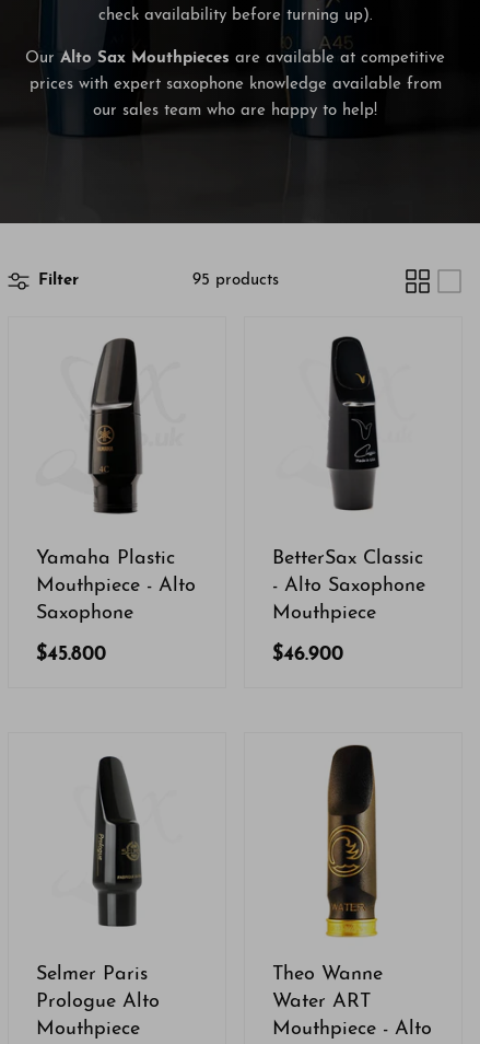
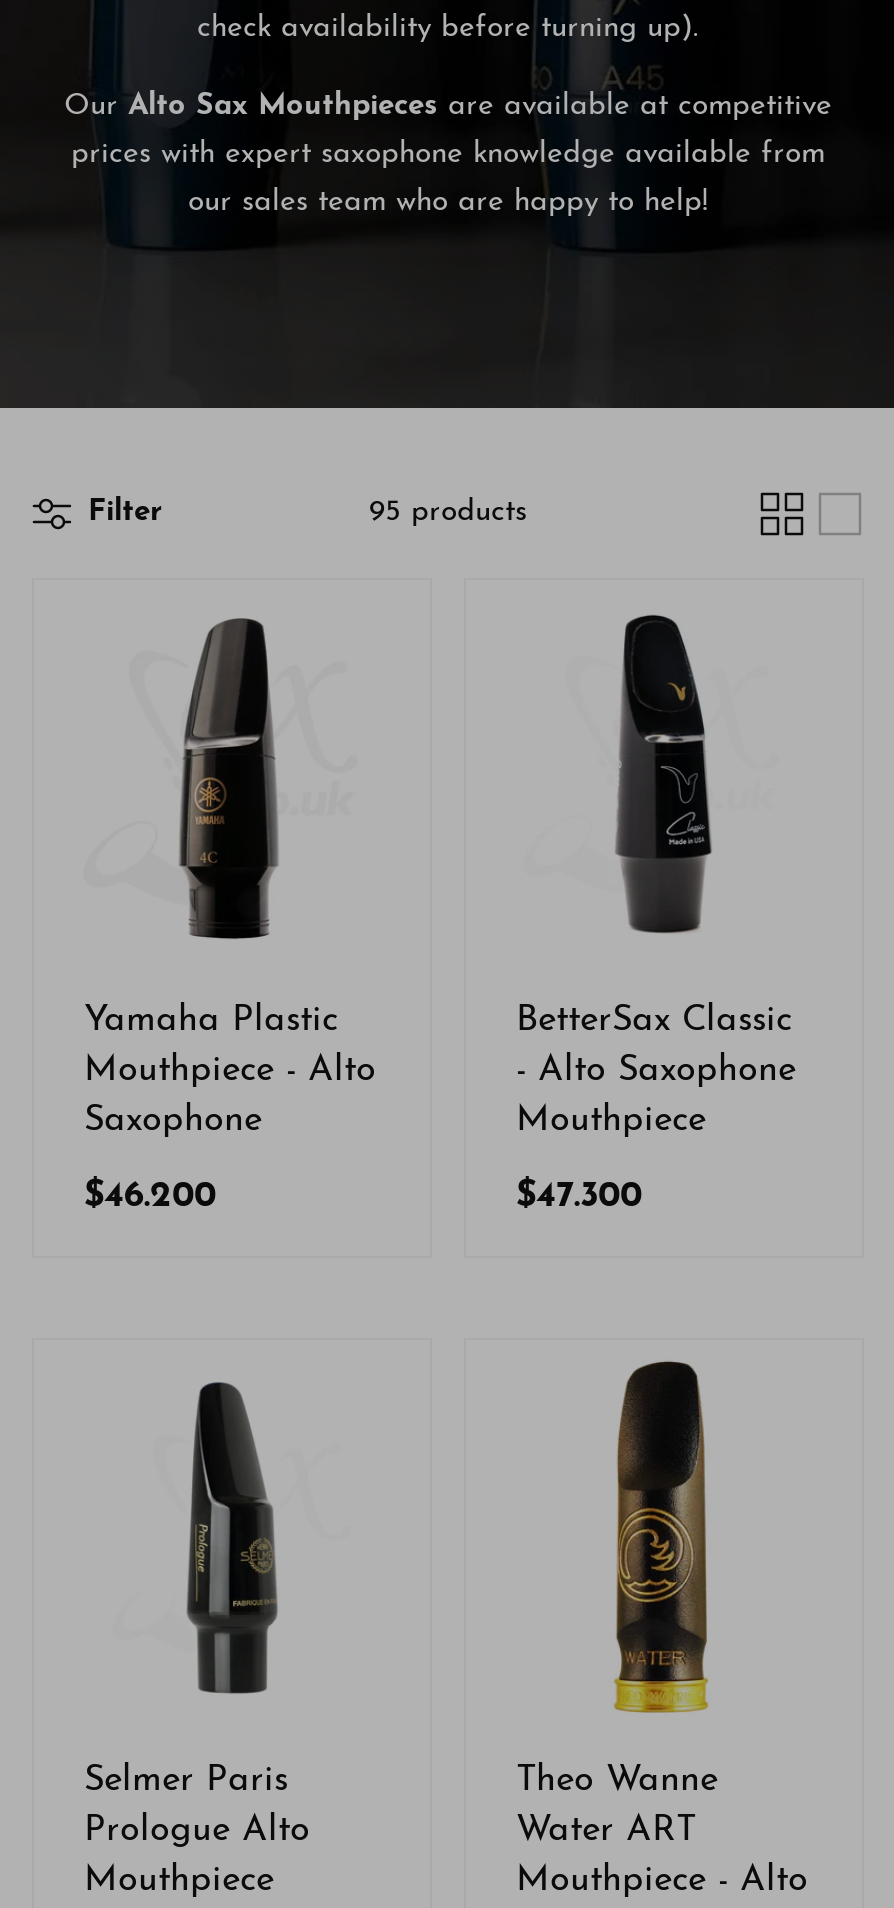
- $45.800
+ $46.200

- $46.900
+ $47.300
